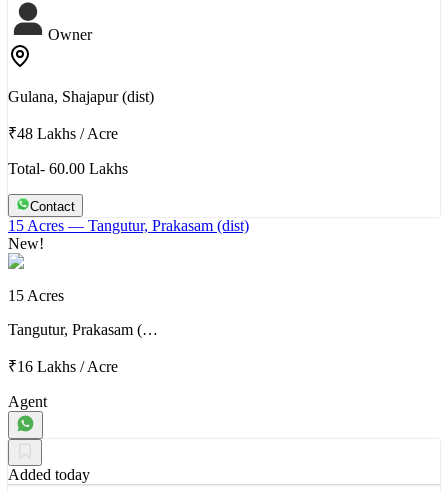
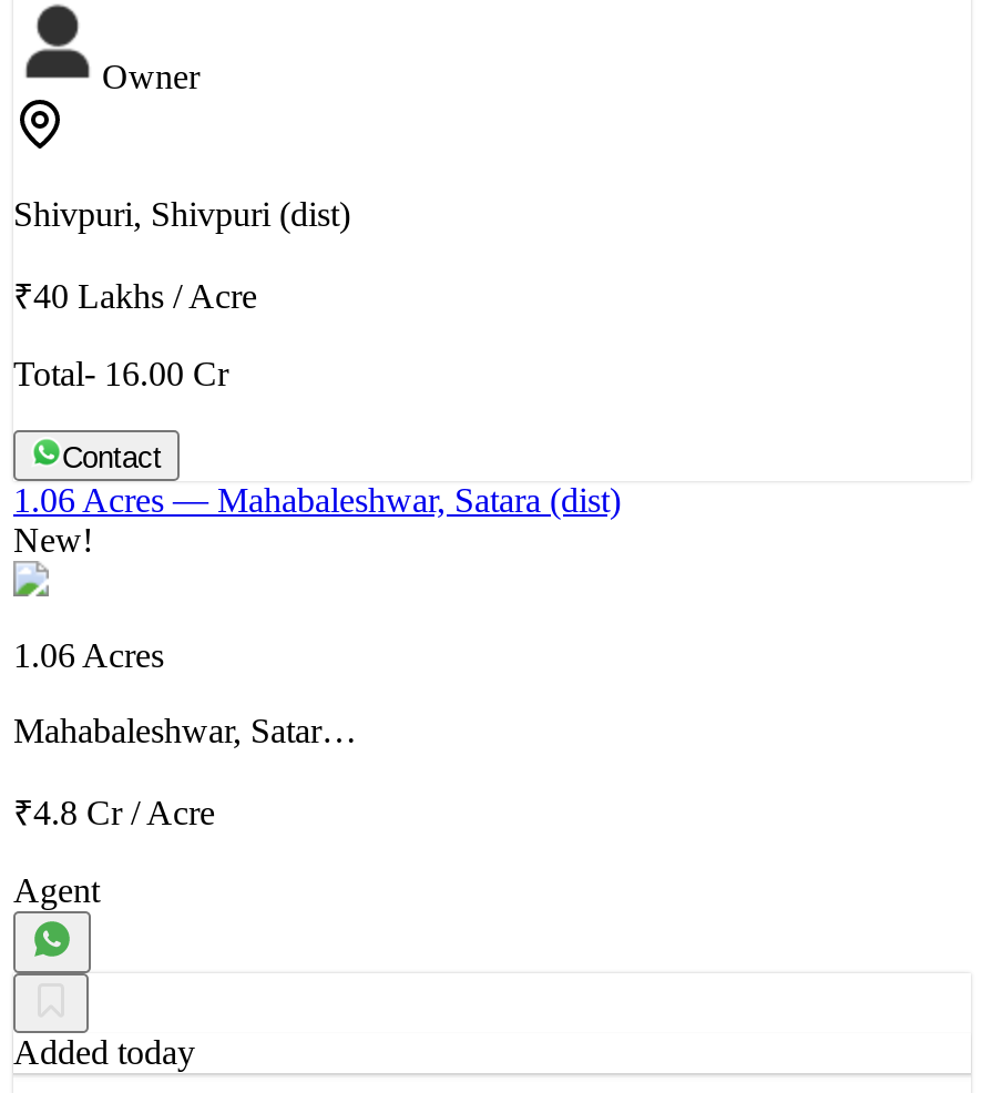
- Gulana, Shajapur (dist)
+ Shivpuri, Shivpuri (dist)

- ₹48 Lakhs / Acre
+ ₹40 Lakhs / Acre

- Total- 60.00 Lakhs
+ Total- 16.00 Cr

- 15 Acres— Tangutur, Prakasam (dist)
+ 1.06 Acres— Mahabaleshwar, Satara (dist)

- 15 Acres
+ 1.06 Acres

- Tangutur, Prakasam (…
+ Mahabaleshwar, Satar…

- ₹16 Lakhs / Acre
+ ₹4.8 Cr / Acre
